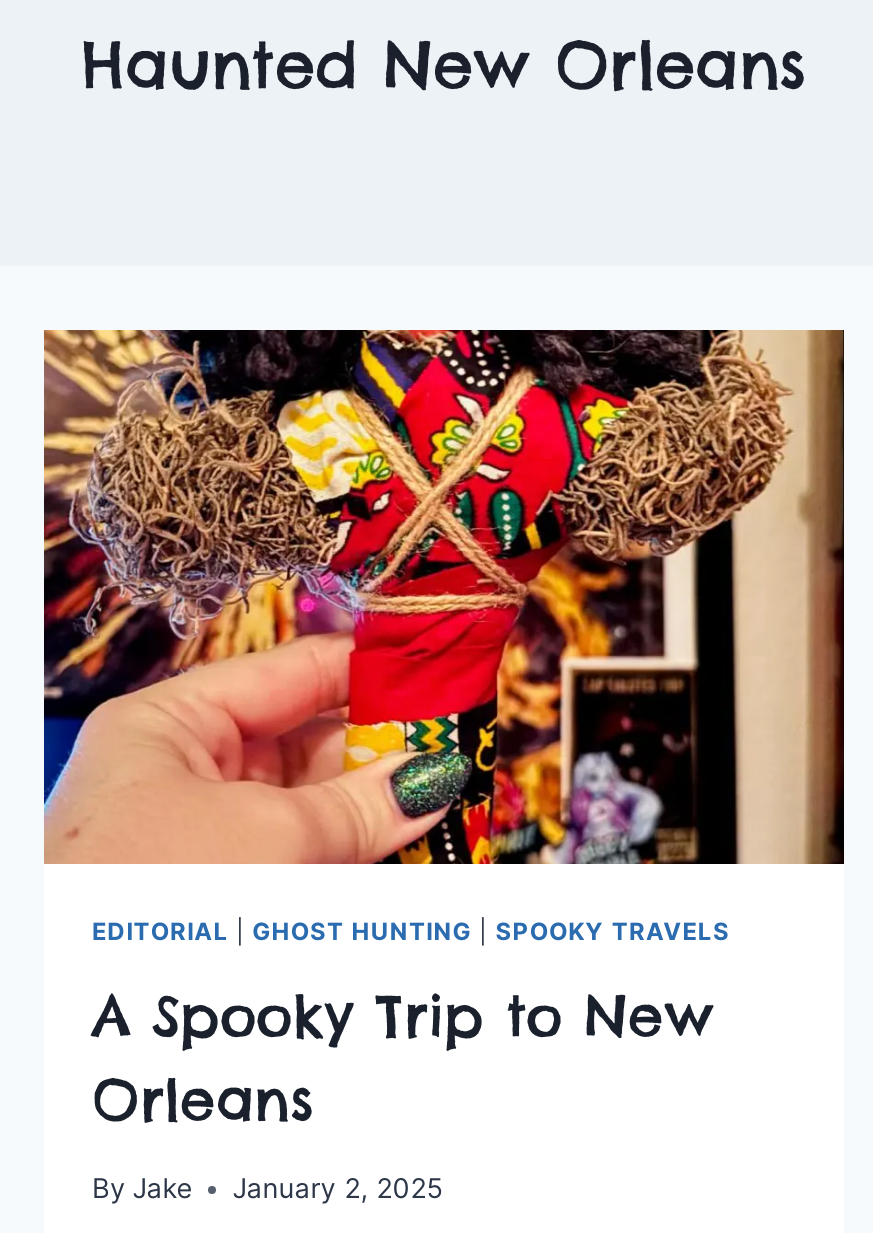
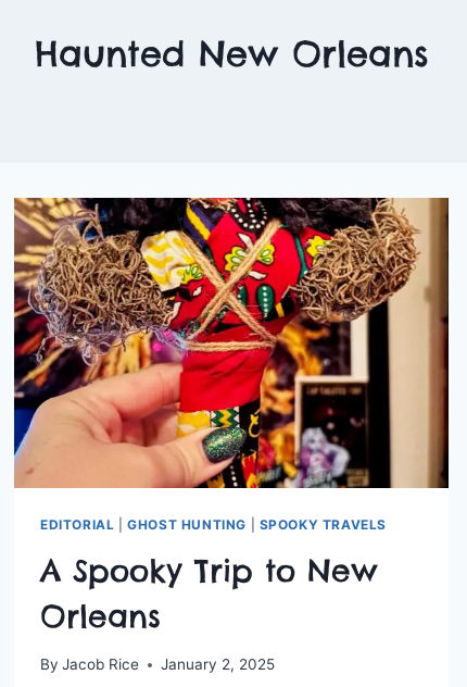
- By Jake
+ By Jacob Rice
